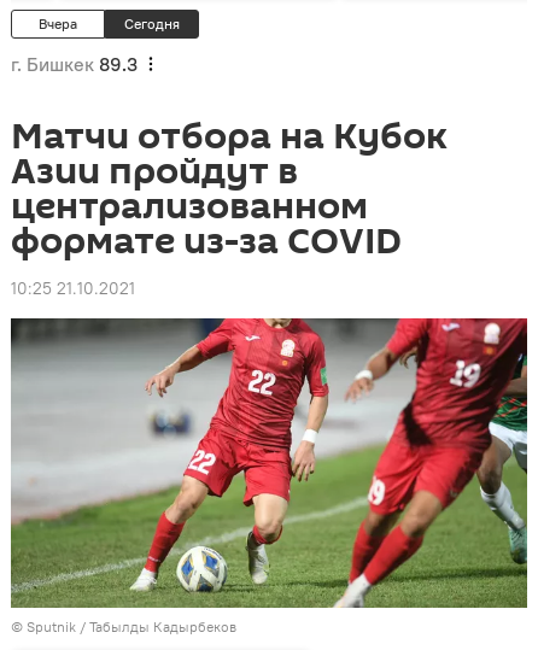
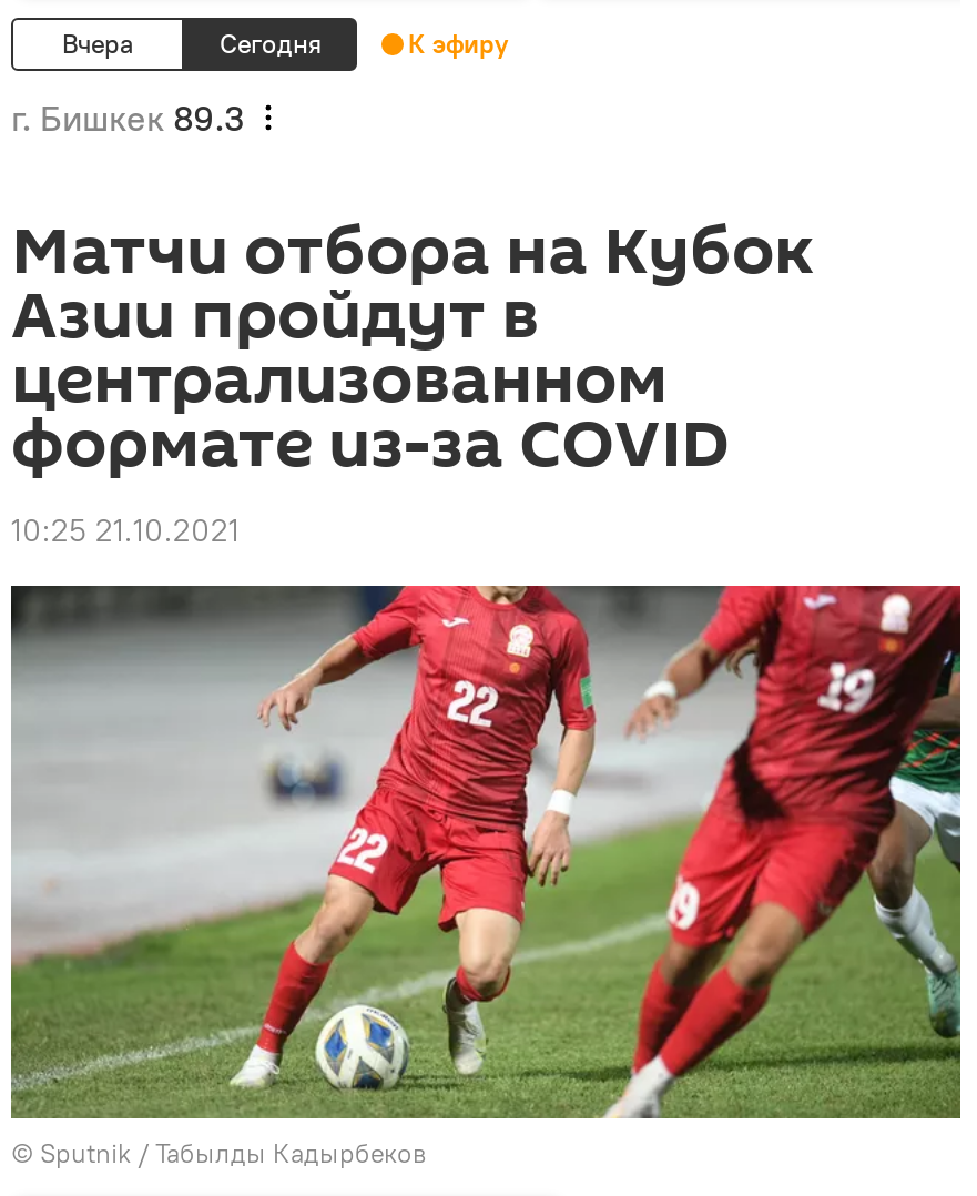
+ К эфиру
